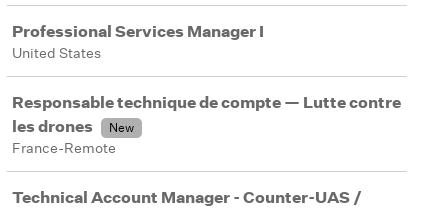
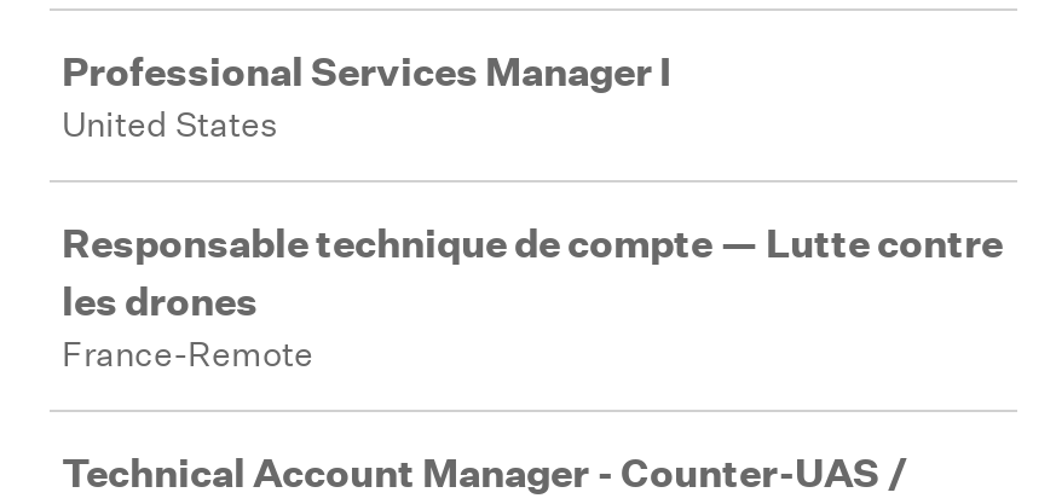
- New
